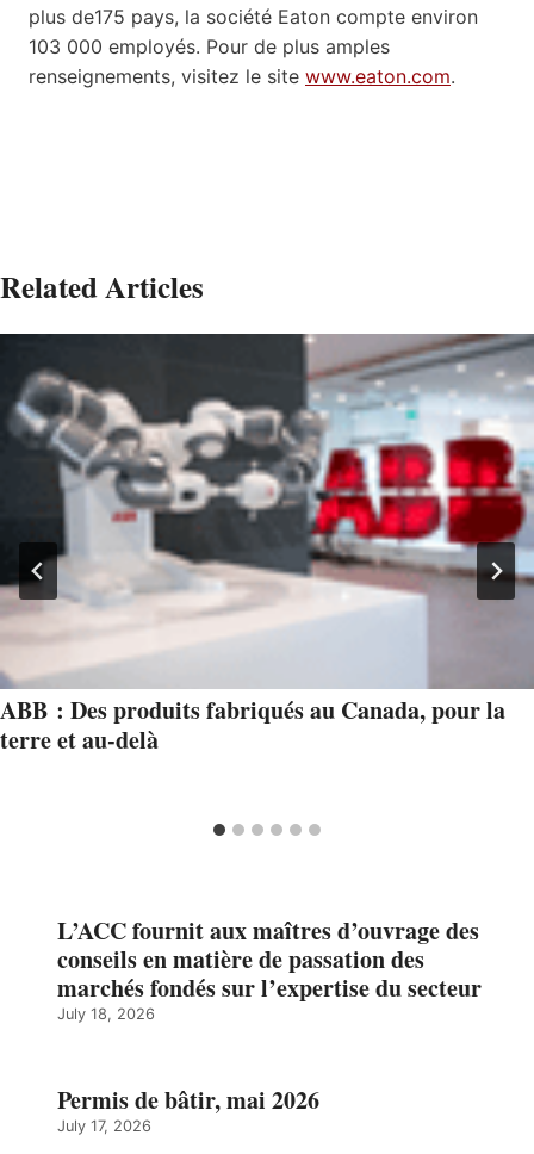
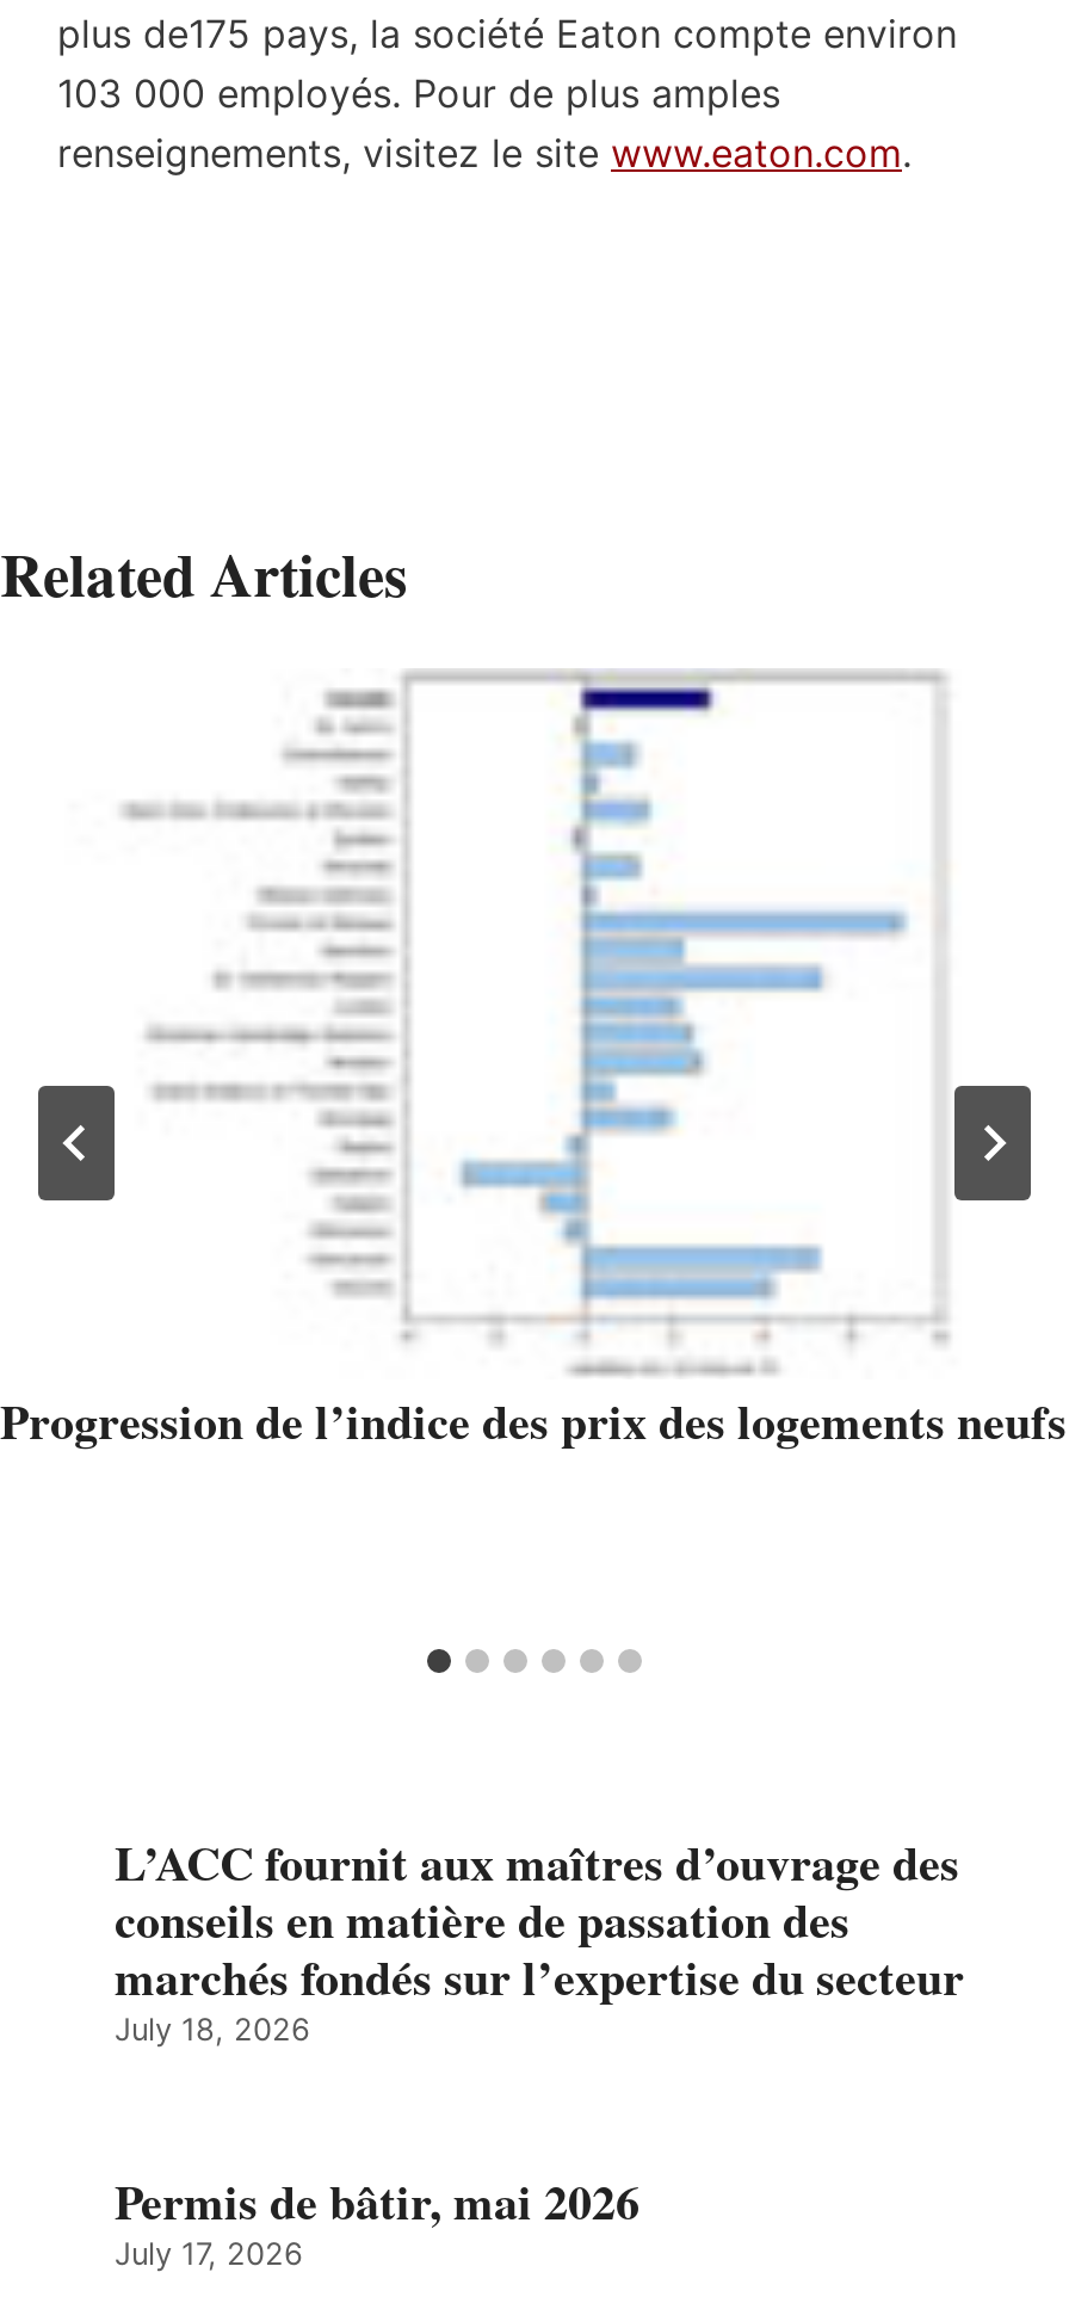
- [image]
- ABB : Des produits fabriqués au Canada, pour la
- terre et au-delà
+ [image]
+ Progression de l’indice des prix des logements neufs
